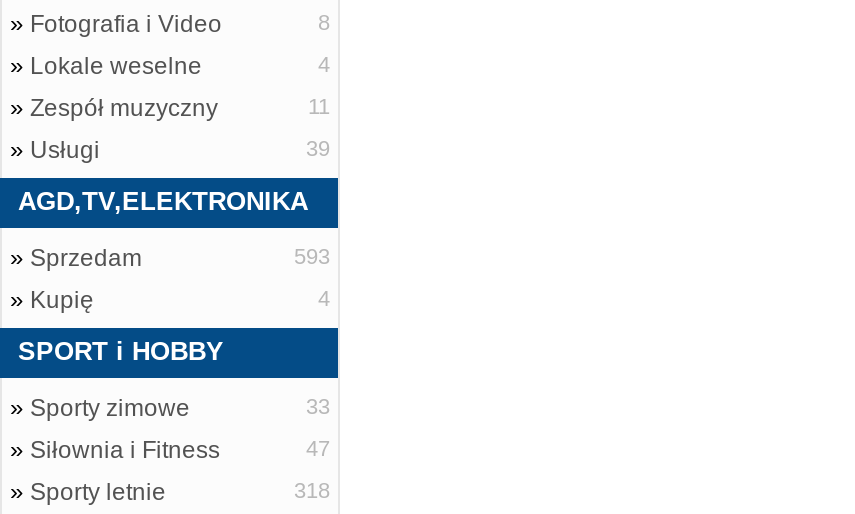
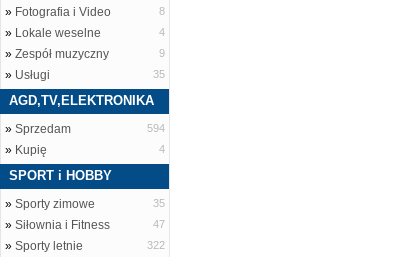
- 11
+ 9

- 39
+ 35

- 593
+ 594

- 33
+ 35

- 318
+ 322
